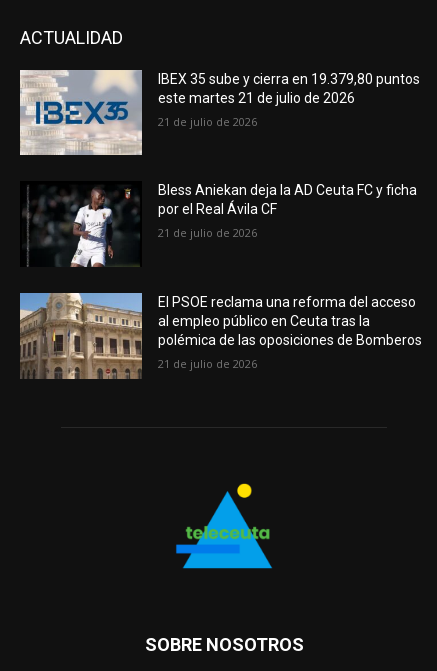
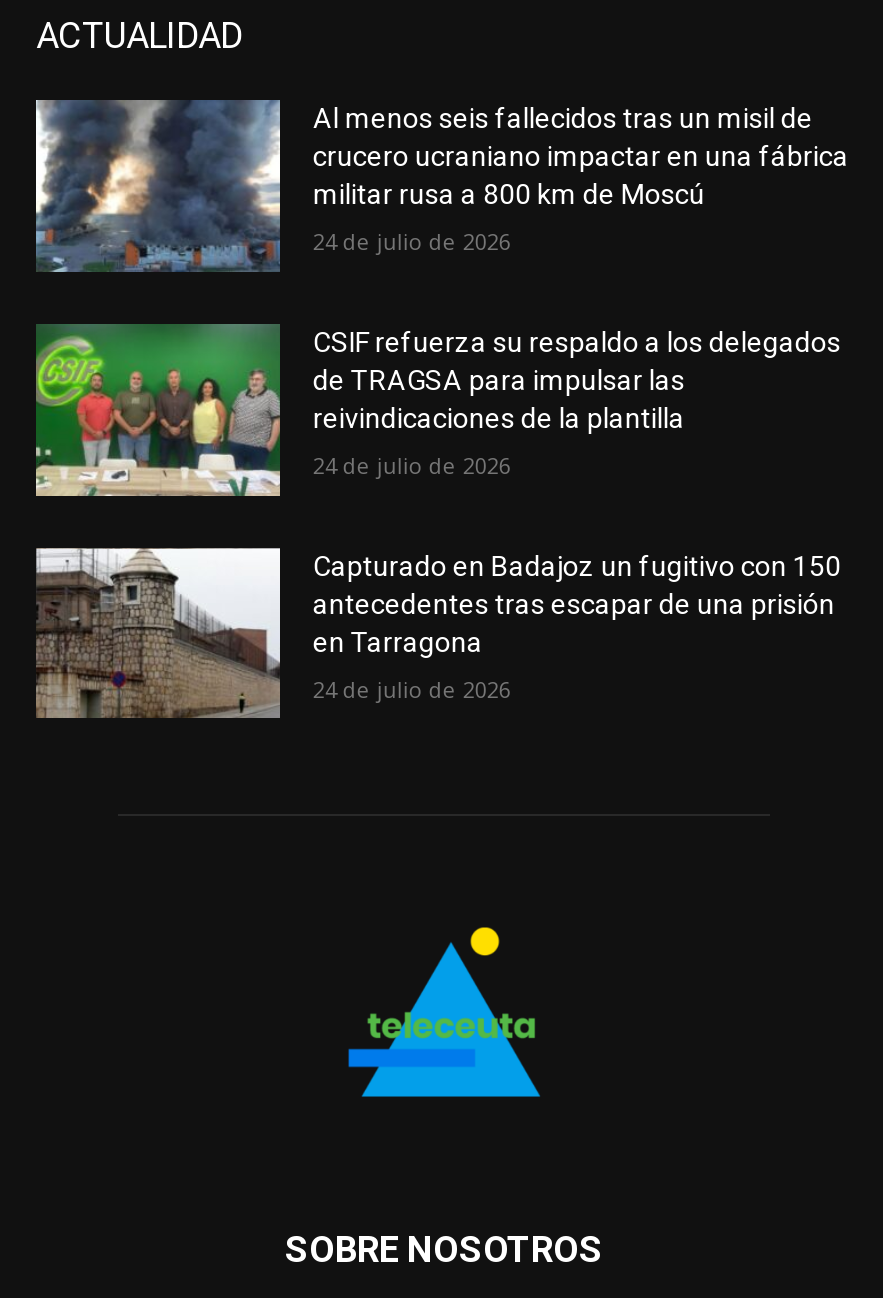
- [image]
- IBEX 35 sube y cierra en 19.379,80 puntos
- este martes 21 de julio de 2026
+ [image]
+ Al menos seis fallecidos tras un misil de
+ crucero ucraniano impactar en una fábrica
+ militar rusa a 800 km de Moscú

- 21 de julio de 2026
+ 24 de julio de 2026

- [image]
- Bless Aniekan deja la AD Ceuta FC y ficha
- por el Real Ávila CF
+ [image]
+ CSIF refuerza su respaldo a los delegados
+ de TRAGSA para impulsar las
+ reivindicaciones de la plantilla

- 21 de julio de 2026
+ 24 de julio de 2026

- [image]
- El PSOE reclama una reforma del acceso
- al empleo público en Ceuta tras la
- polémica de las oposiciones de Bomberos
+ [image]
+ Capturado en Badajoz un fugitivo con 150
+ antecedentes tras escapar de una prisión
+ en Tarragona

- 21 de julio de 2026
+ 24 de julio de 2026
